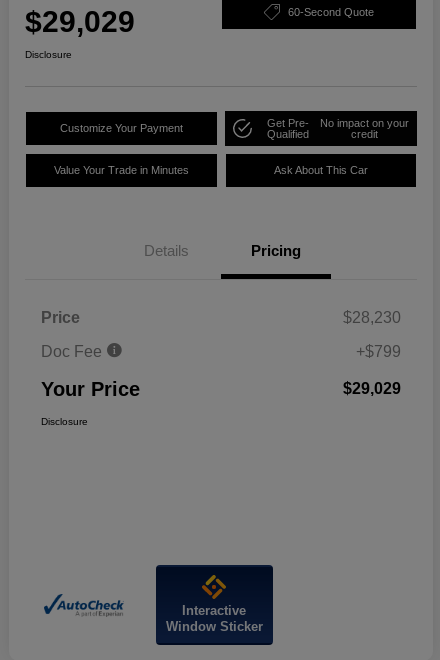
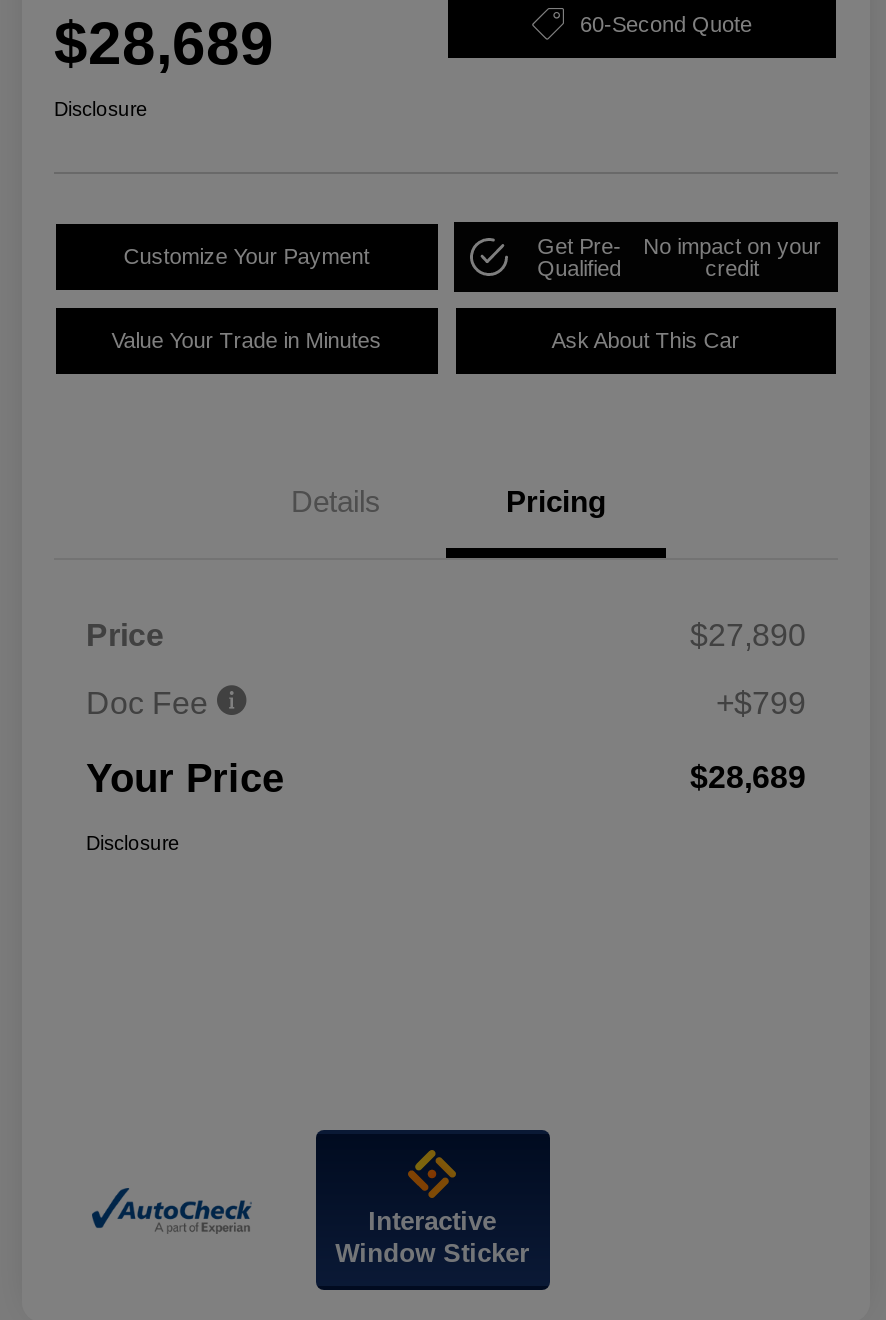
- $29,029
+ $28,689

- $28,230
+ $27,890

- $29,029
+ $28,689
